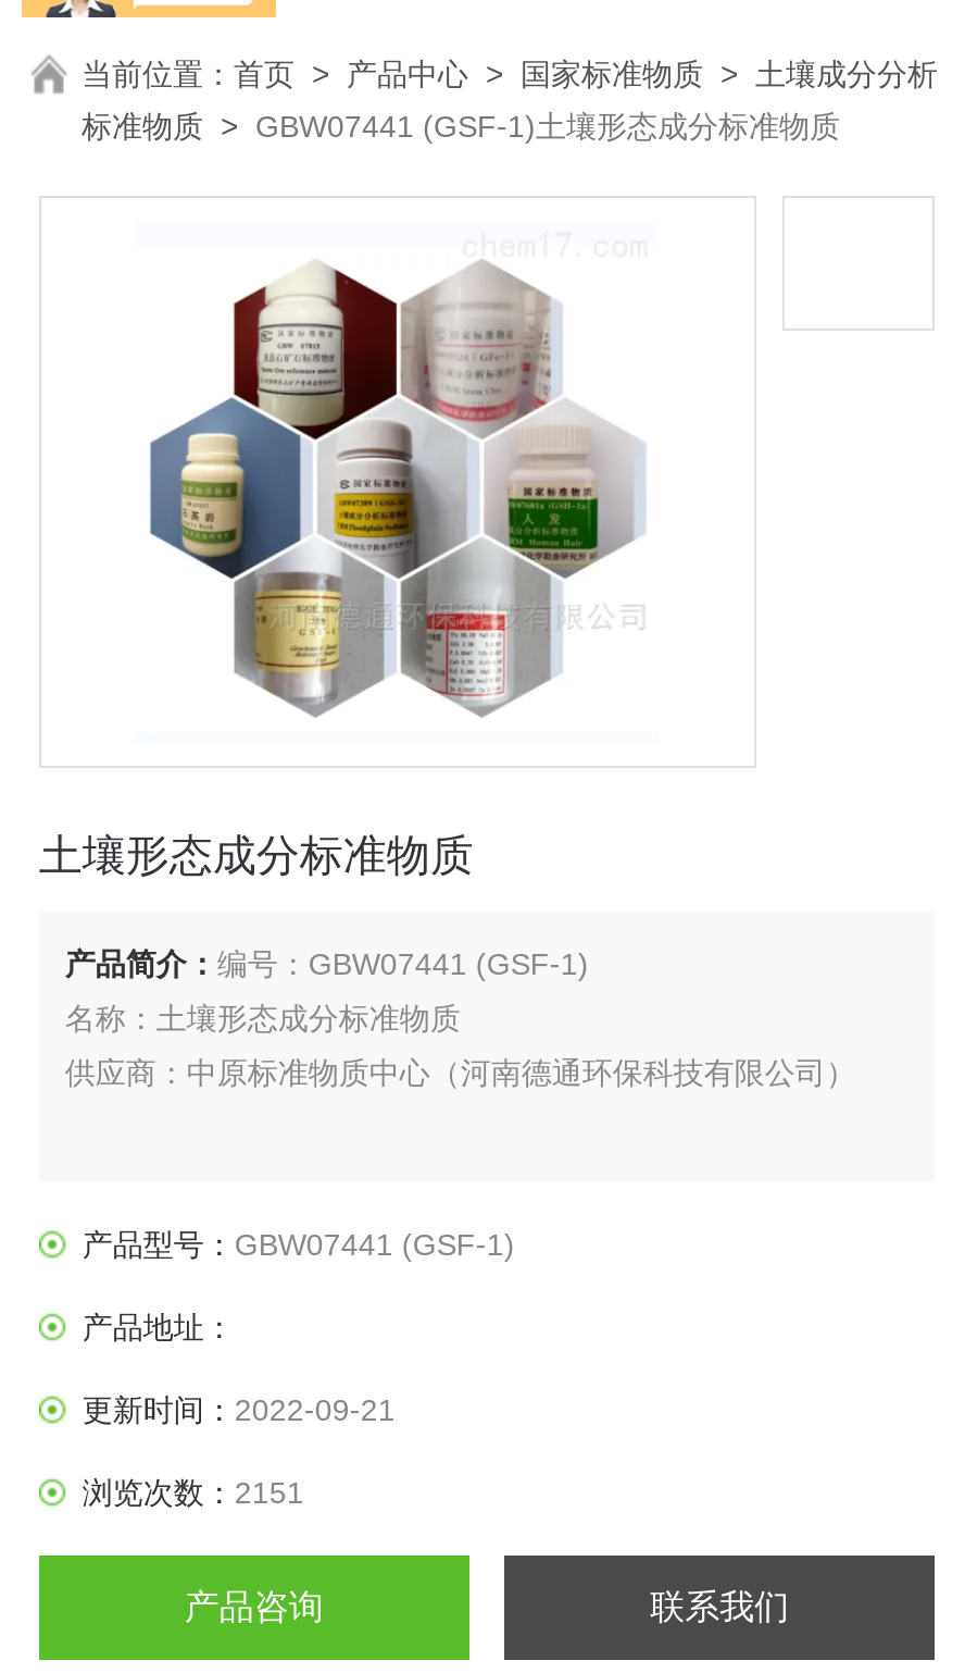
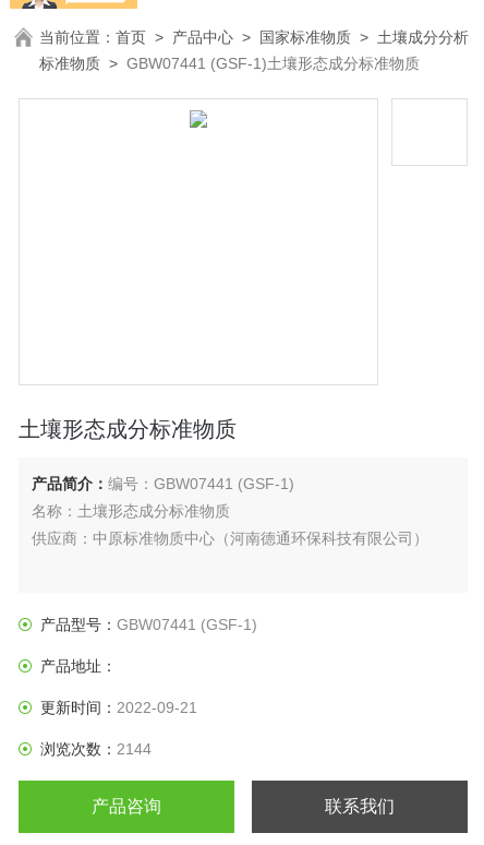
- [image]

- 浏览次数：2151
+ 浏览次数：2144
